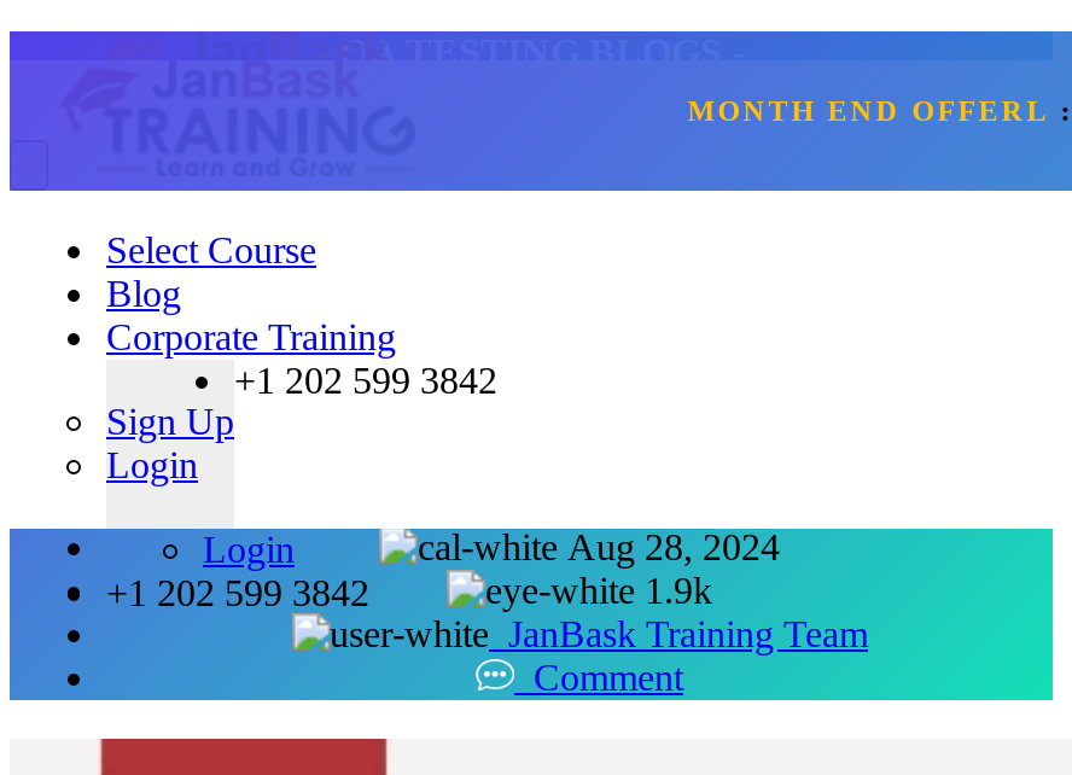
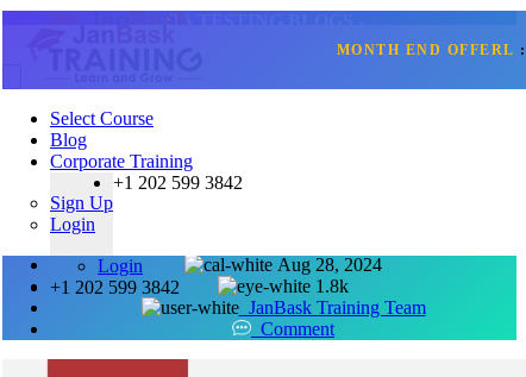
- 1.9k
+ 1.8k
